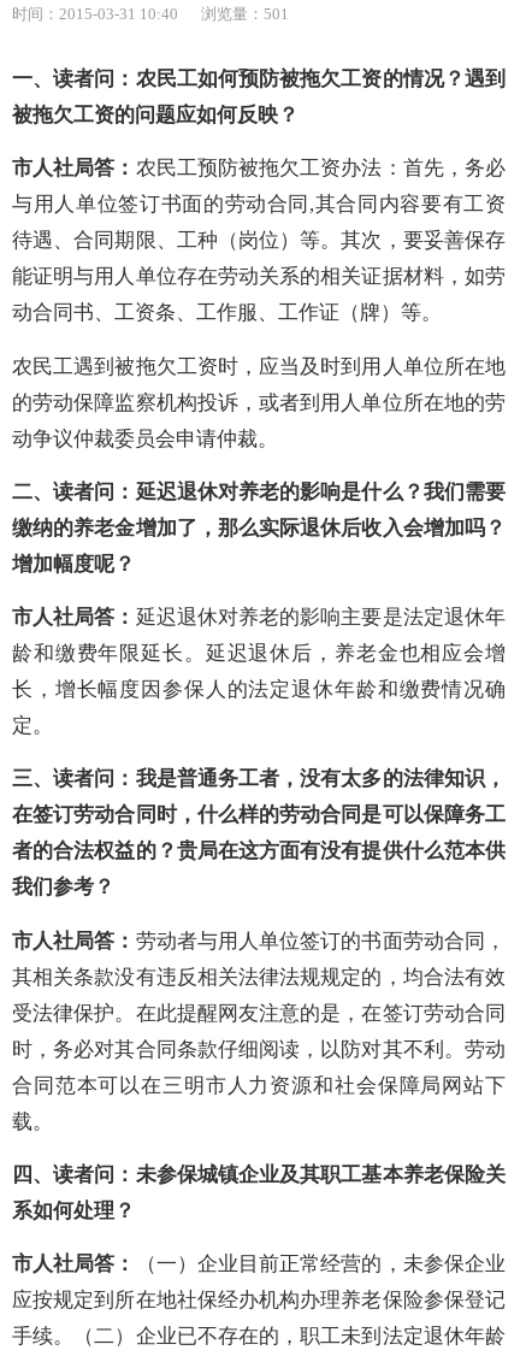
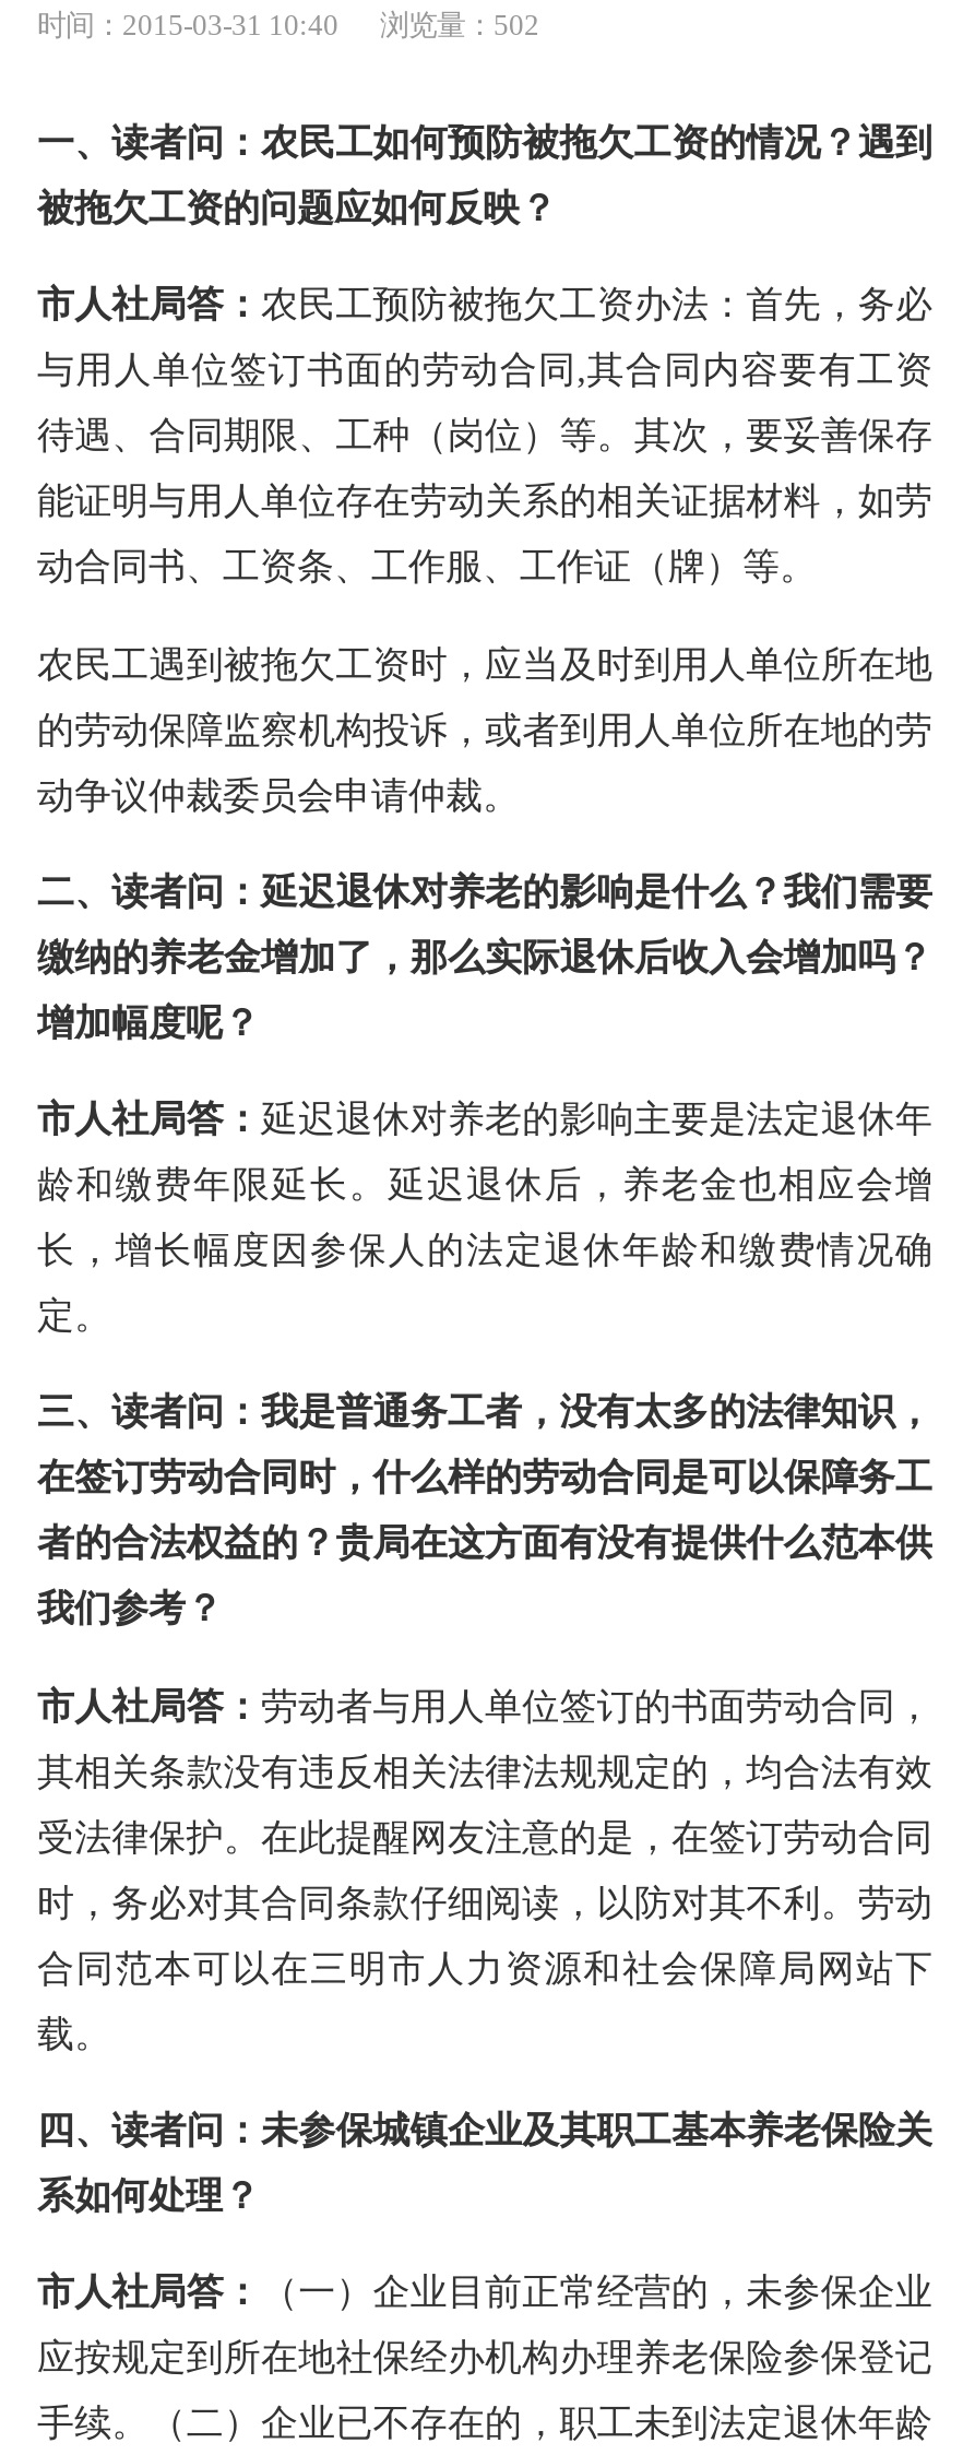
- 时间：2015-03-31 10:40 浏览量：501
+ 时间：2015-03-31 10:40 浏览量：502
